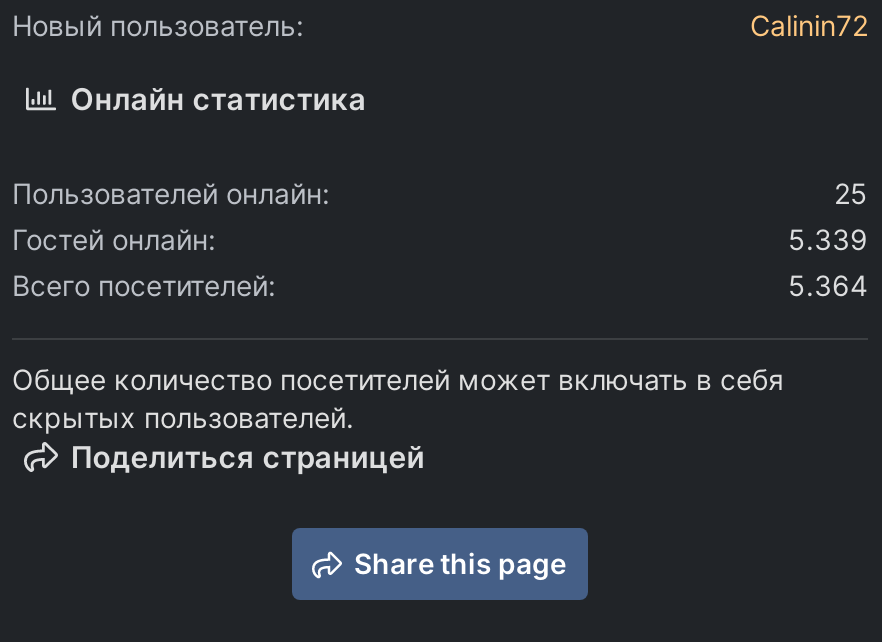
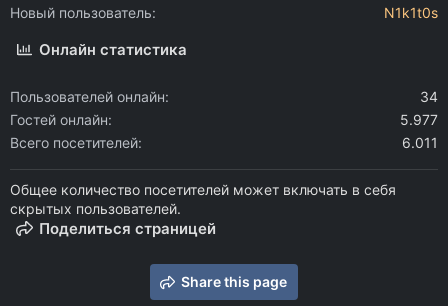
- Calinin72
+ N1k1t0s

- 25
+ 34

- 5.339
+ 5.977

- 5.364
+ 6.011
